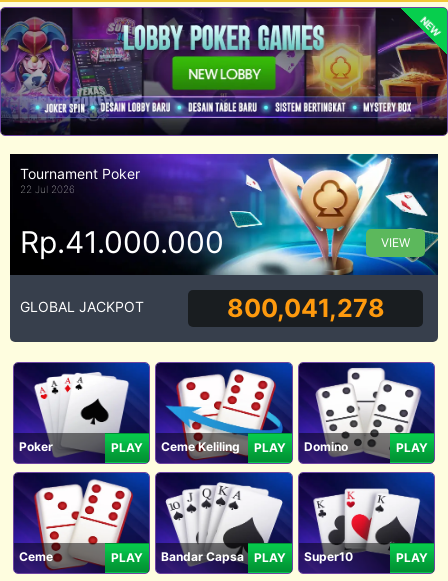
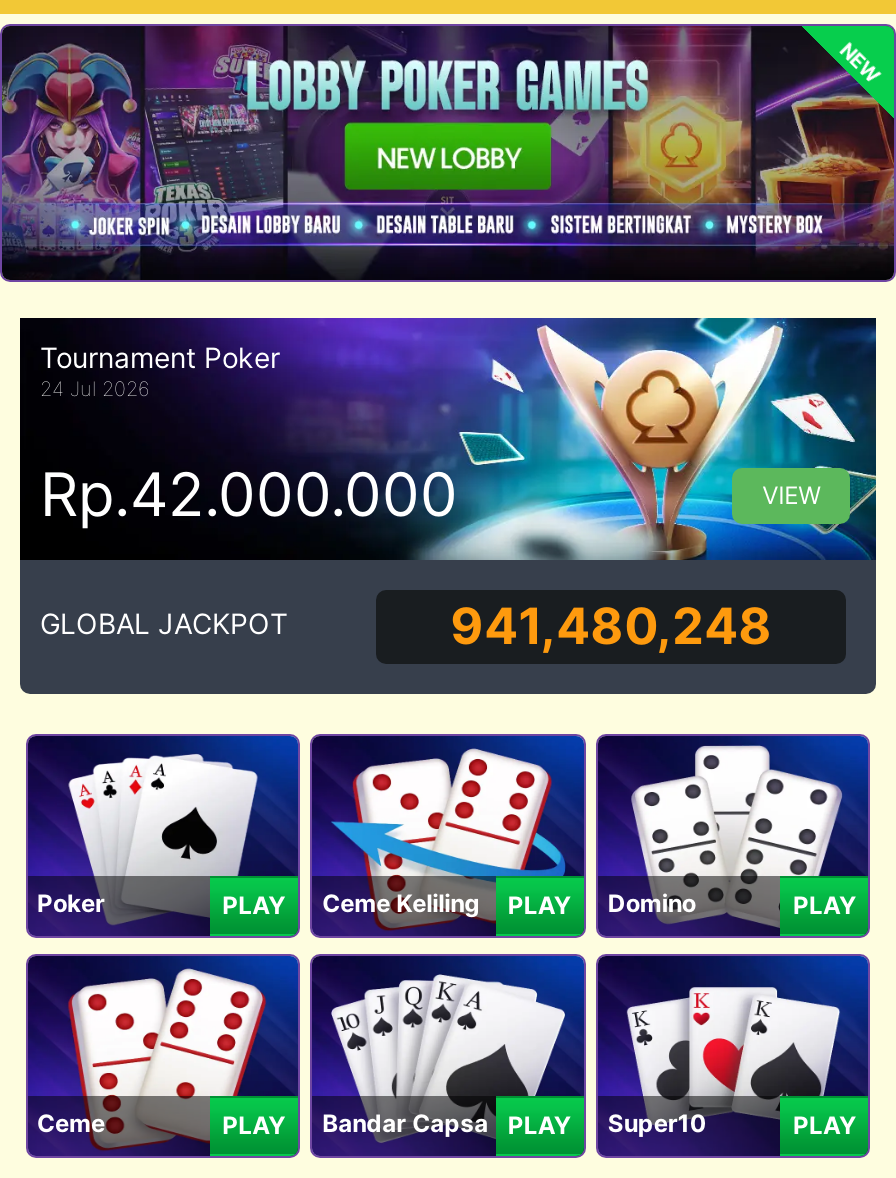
- 22 Jul 2026
+ 24 Jul 2026

- Rp.41.000.000
+ Rp.42.000.000

- 800,041,278
+ 941,480,248
